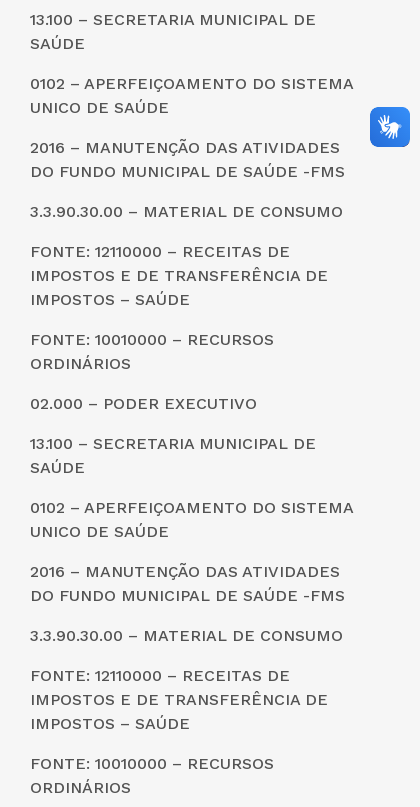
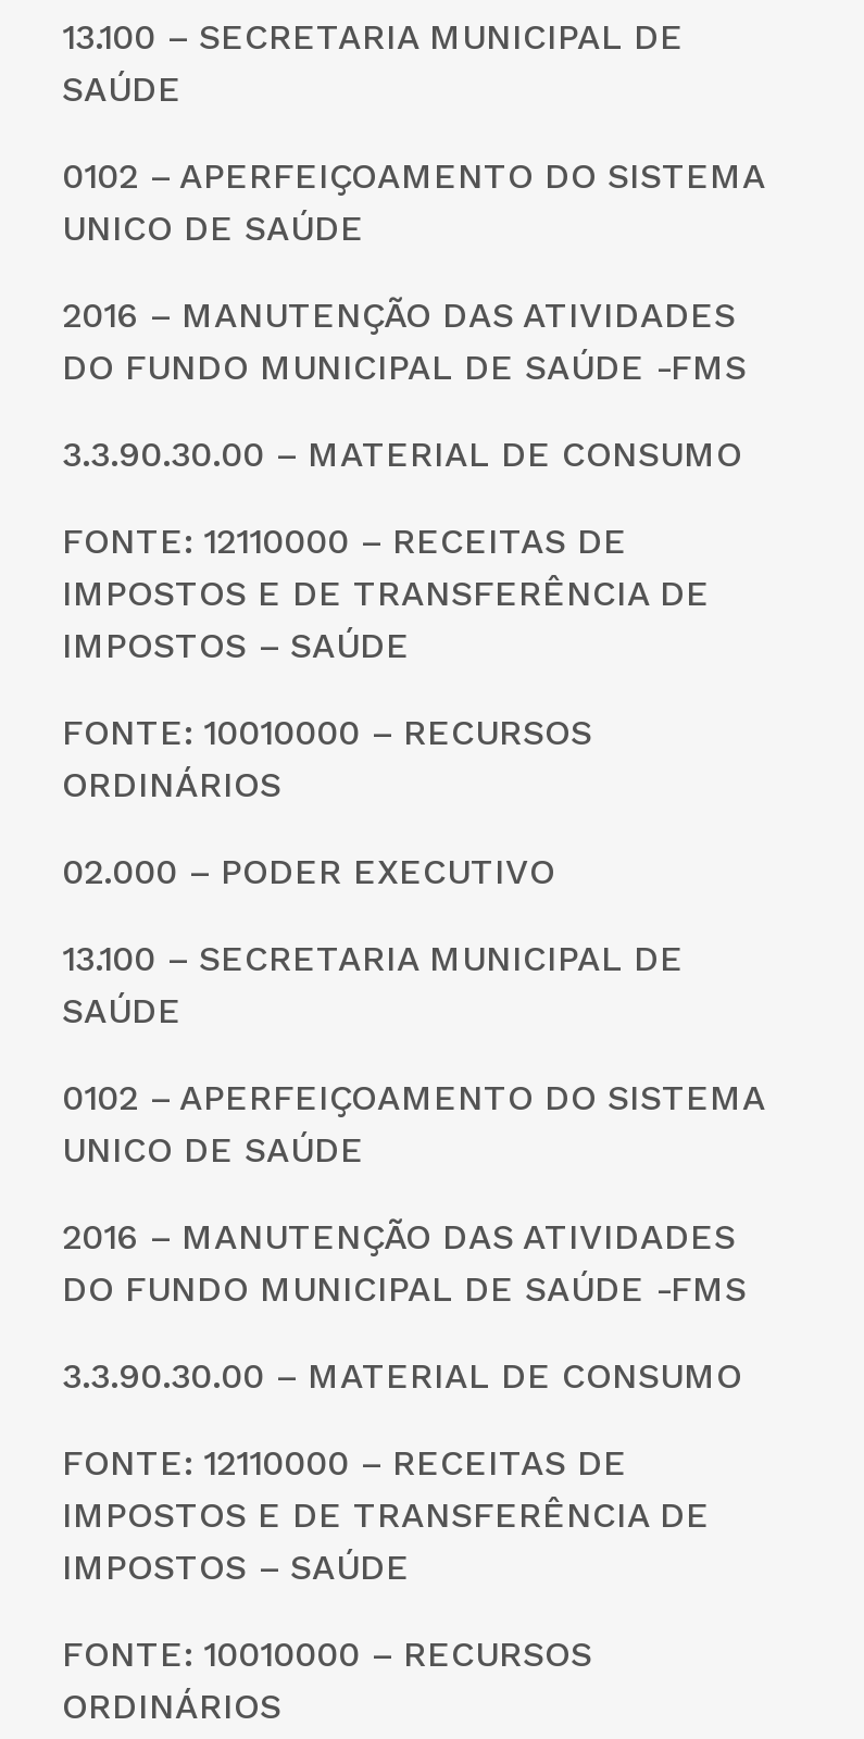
- [image]
